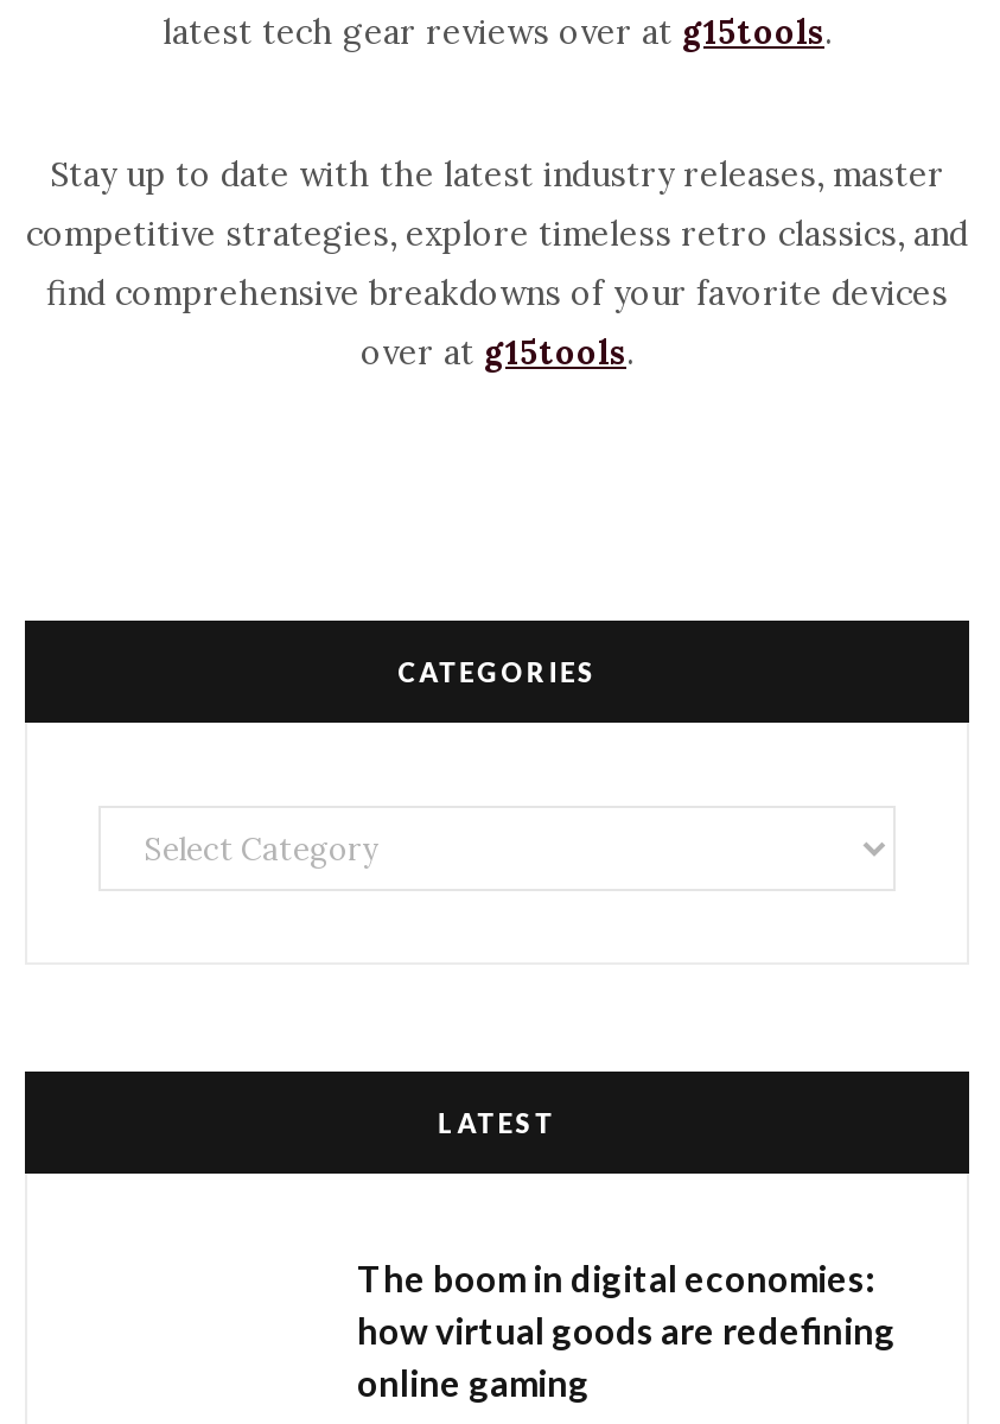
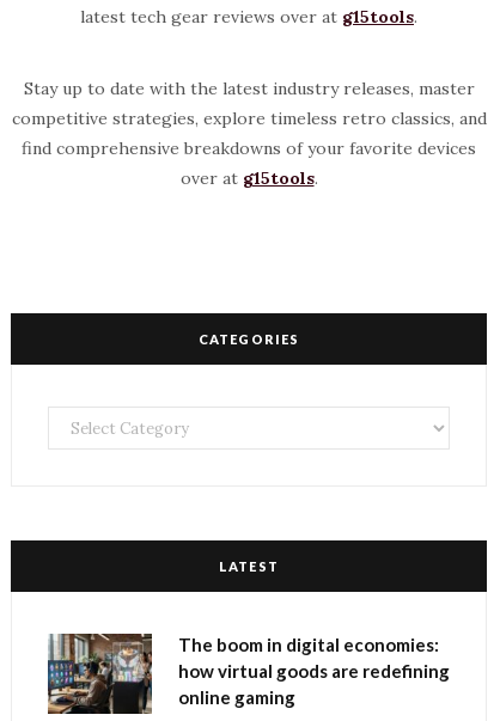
+ [image]
